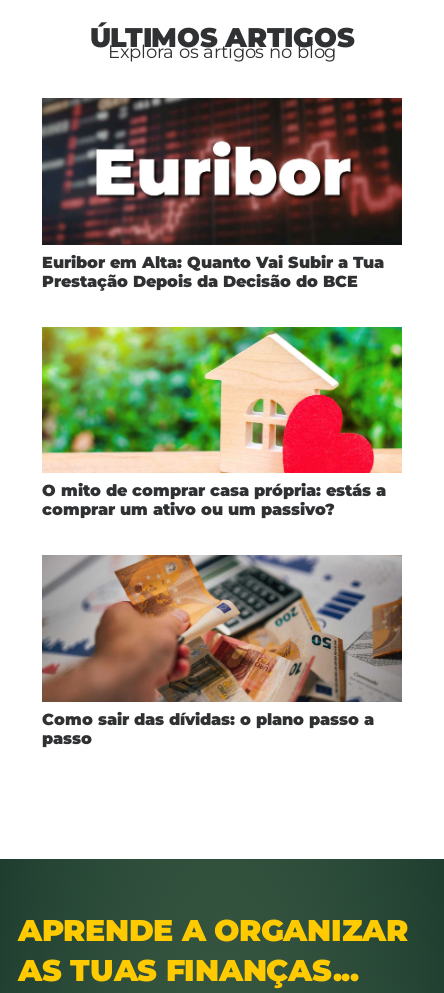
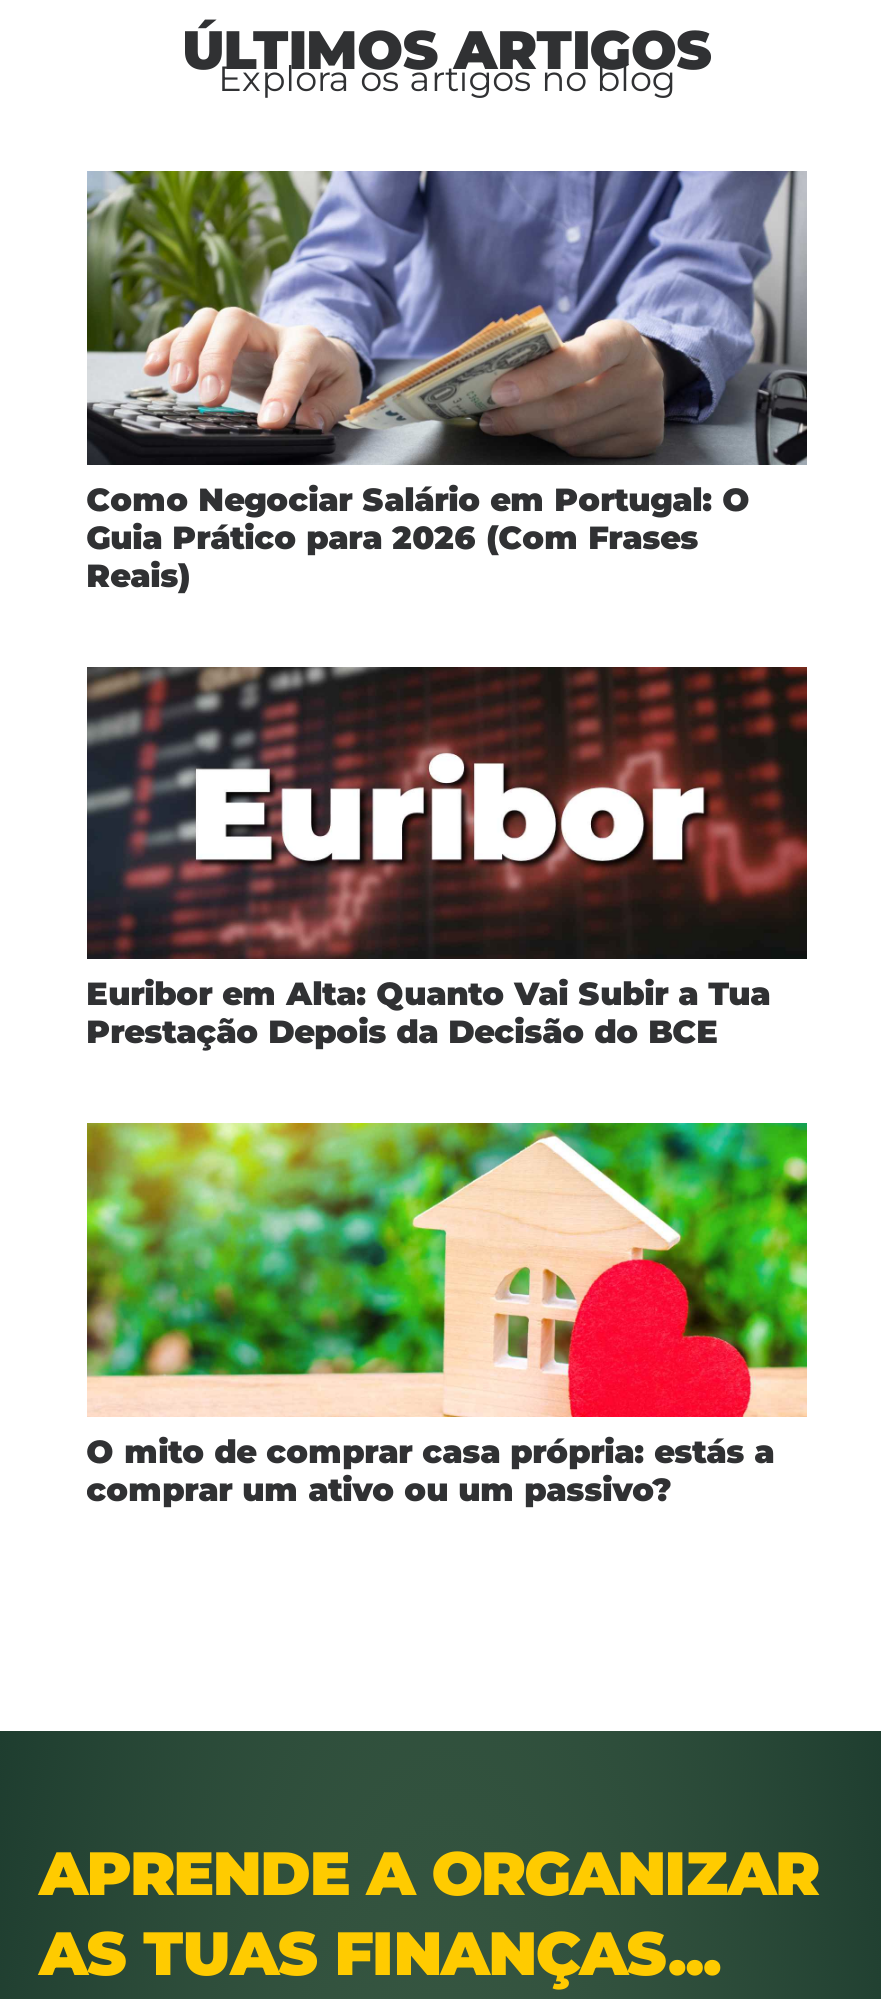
+ [image]
+ Como Negociar Salário em Portugal: O
+ Guia Prático para 2026 (Com Frases
+ Reais)

moved down: [image] | Euribor em Alta: Quanto Vai Subir a Tua | Prestação Depois da Decisão do BCE | O mito de comprar casa própria: estás a | comprar um ativo ou um passivo?

- [image]
- Como sair das dívidas: o plano passo a
- passo
